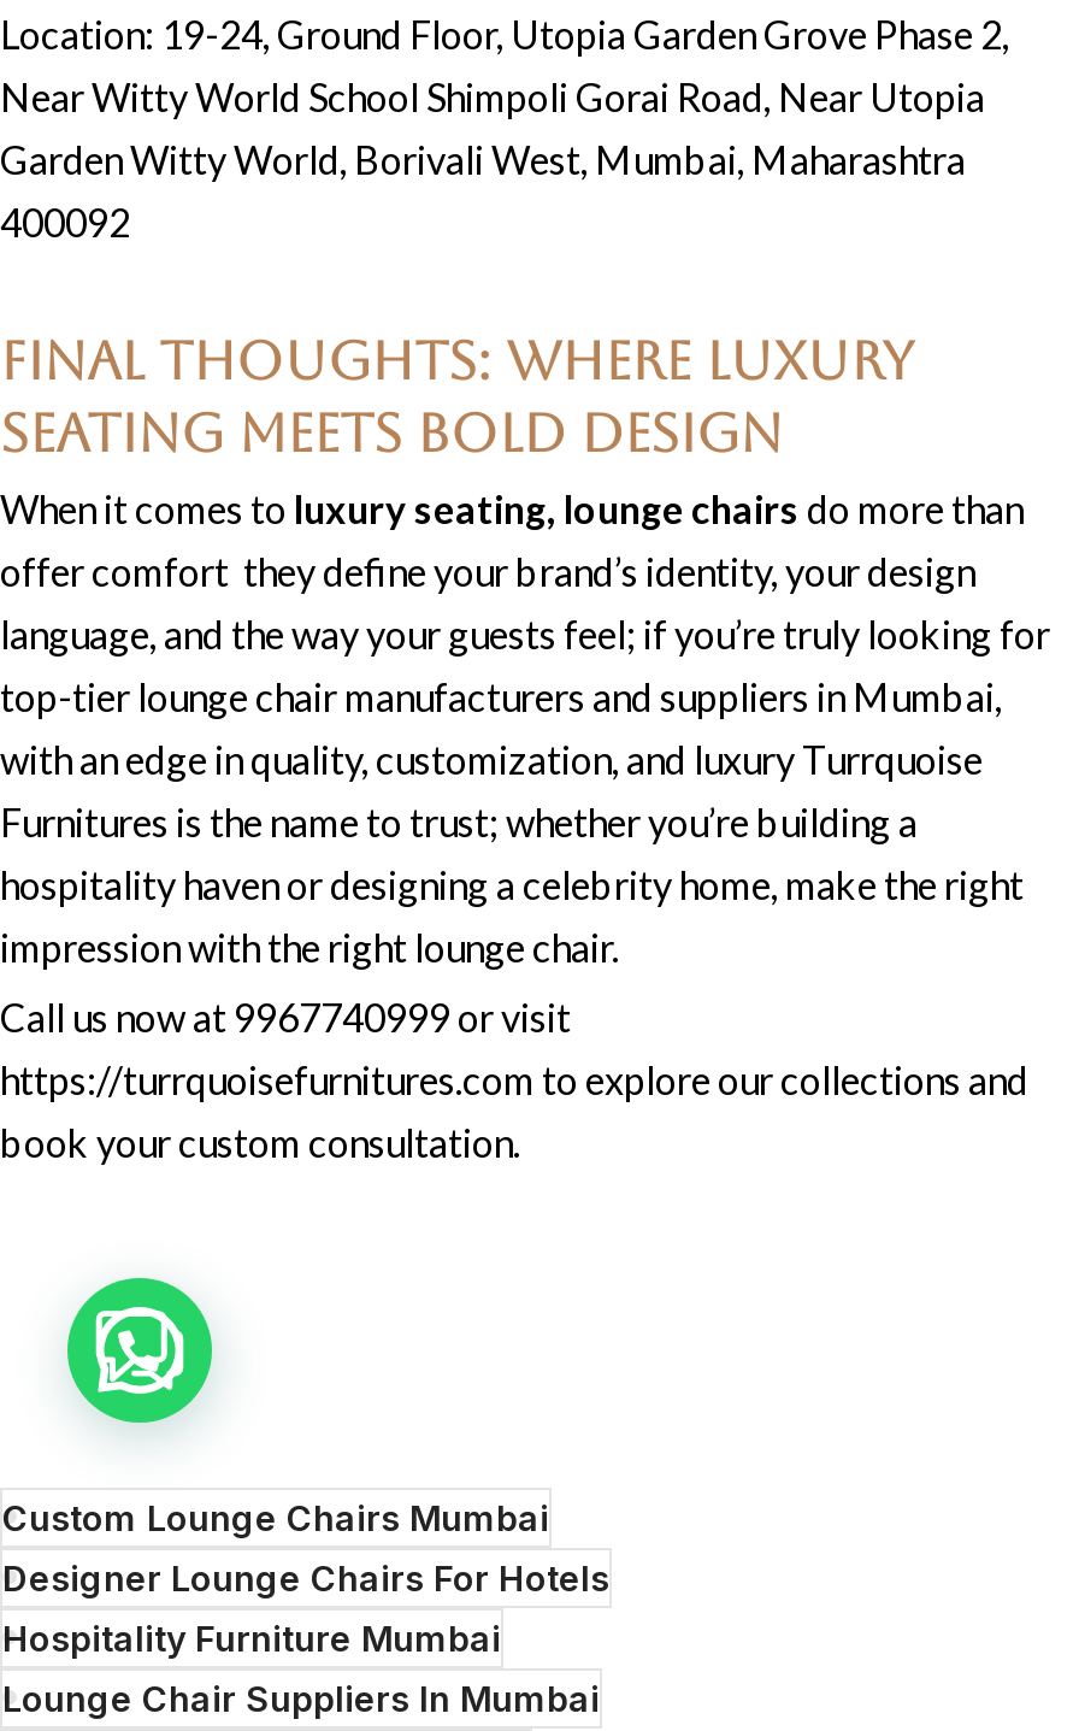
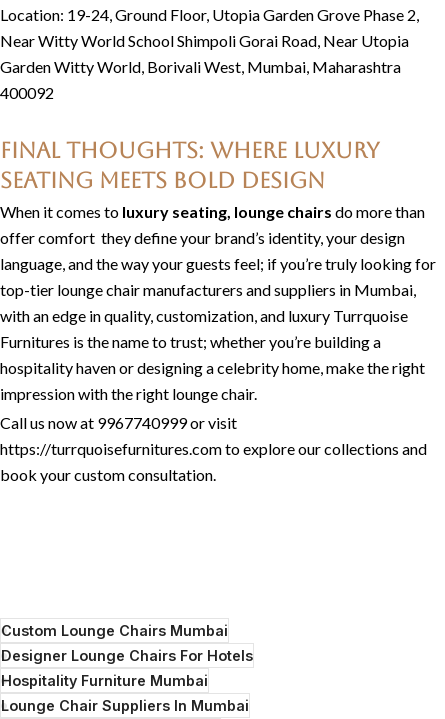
- [image]
